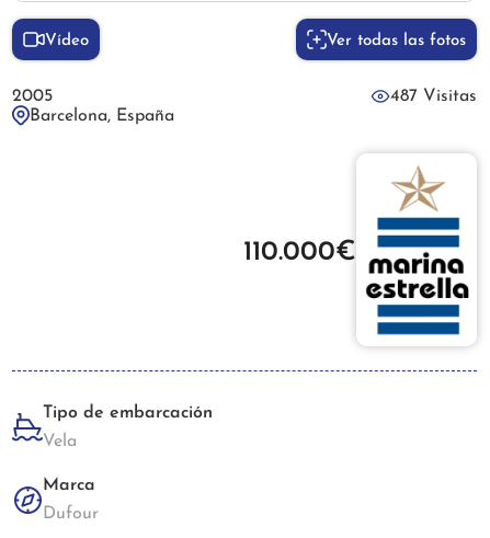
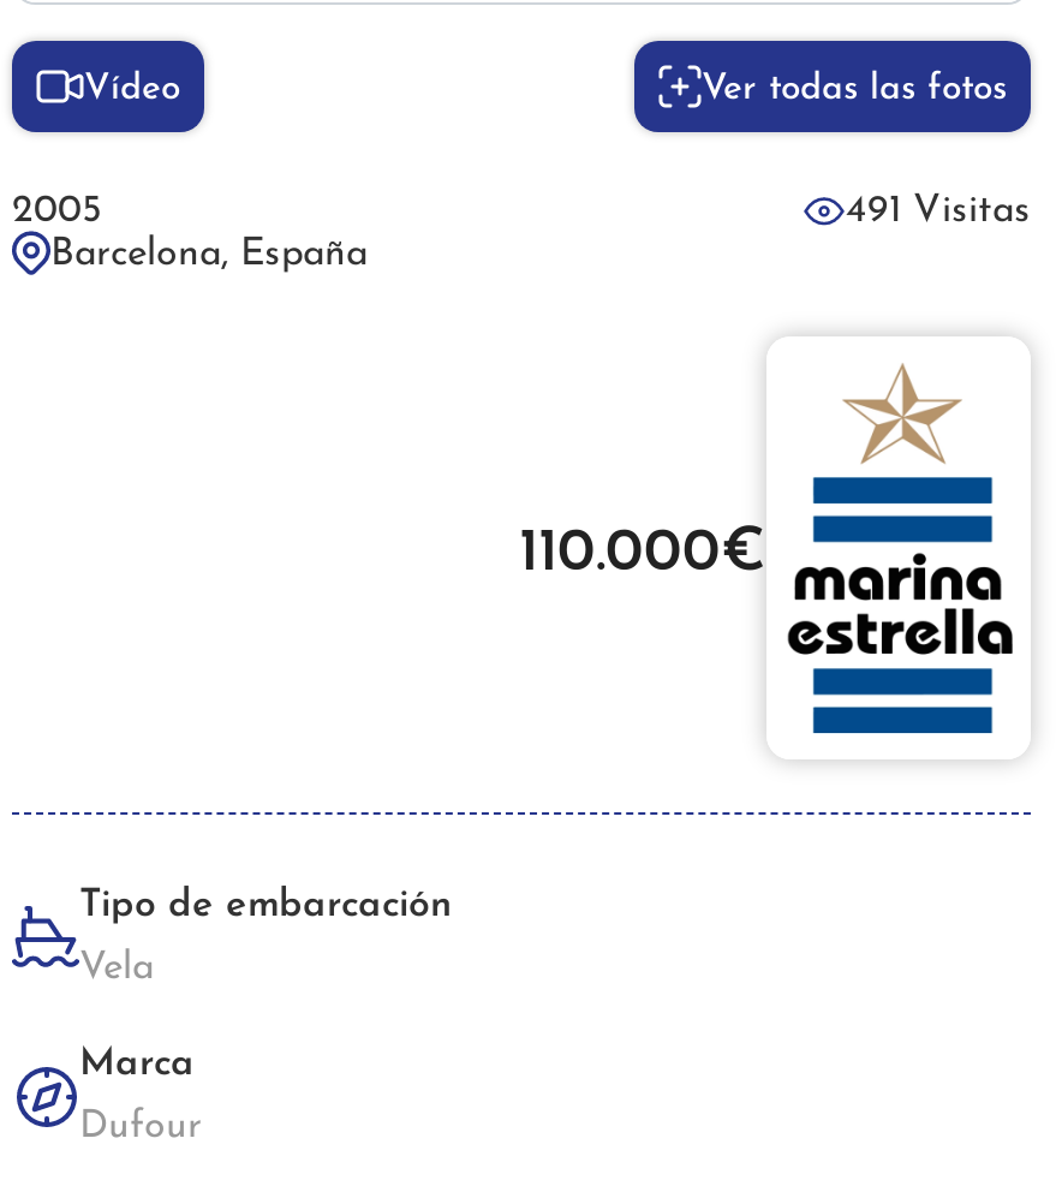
- 487 Visitas
+ 491 Visitas
